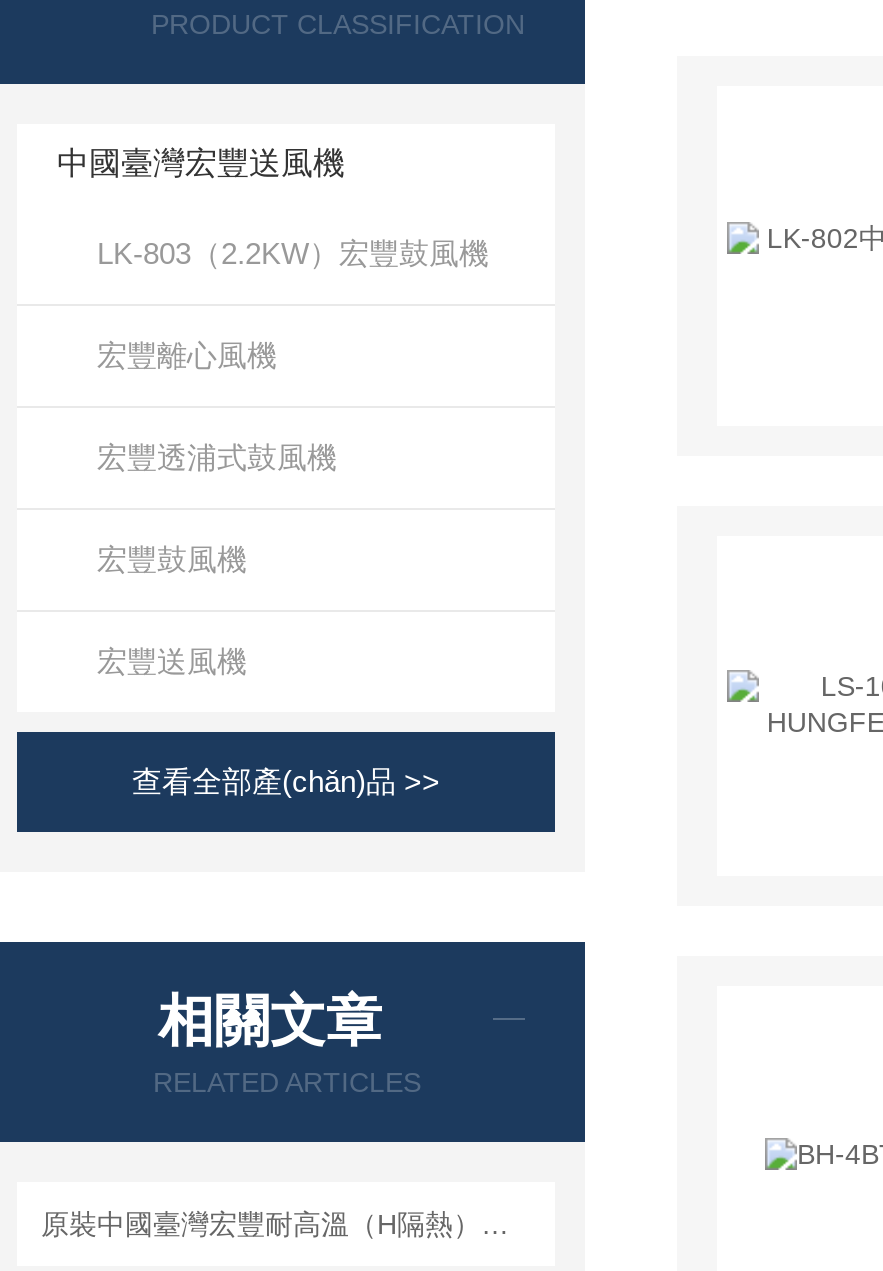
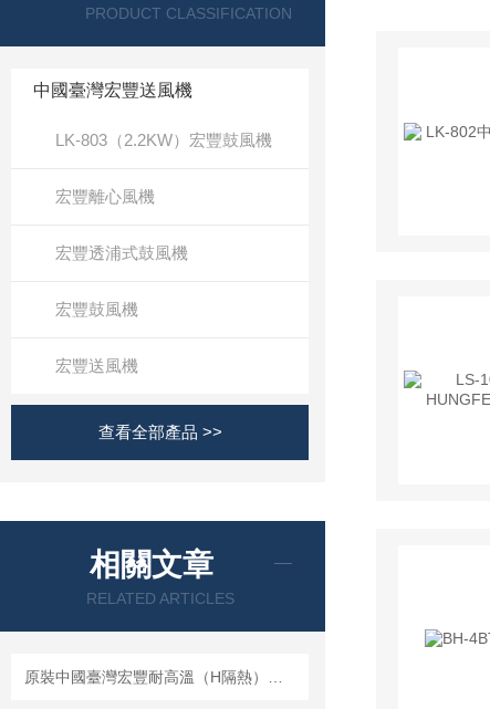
- 查看全部產(chǎn)品 >>
+ 查看全部產品 >>
